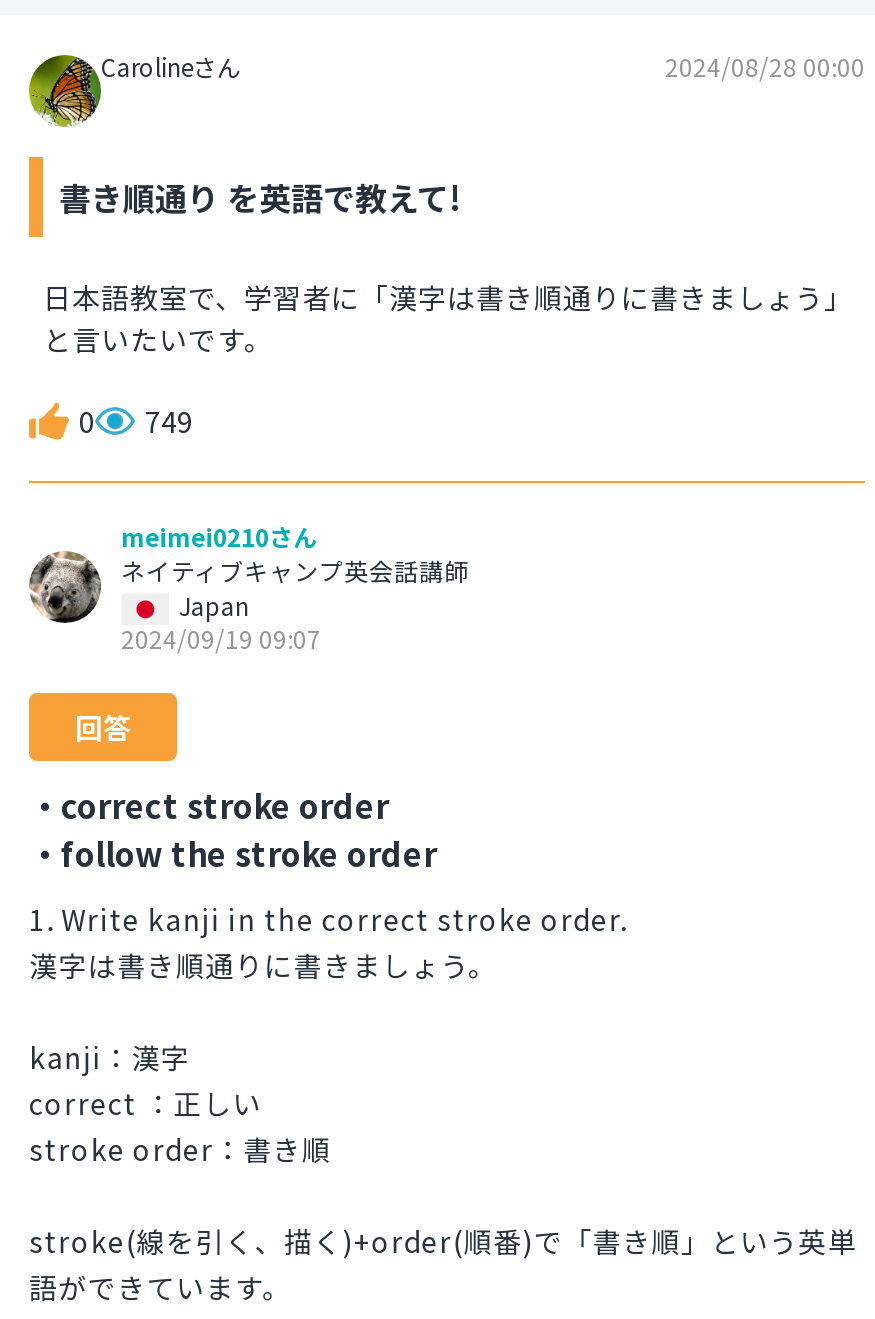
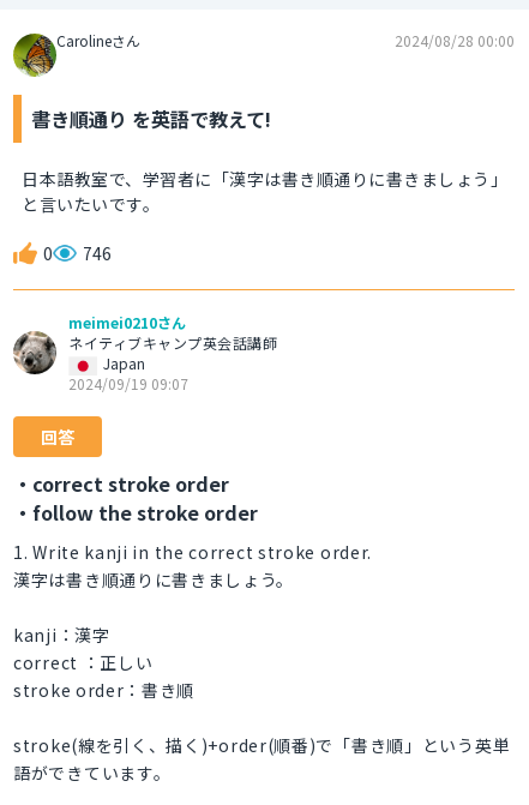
- 0 749
+ 0 746
